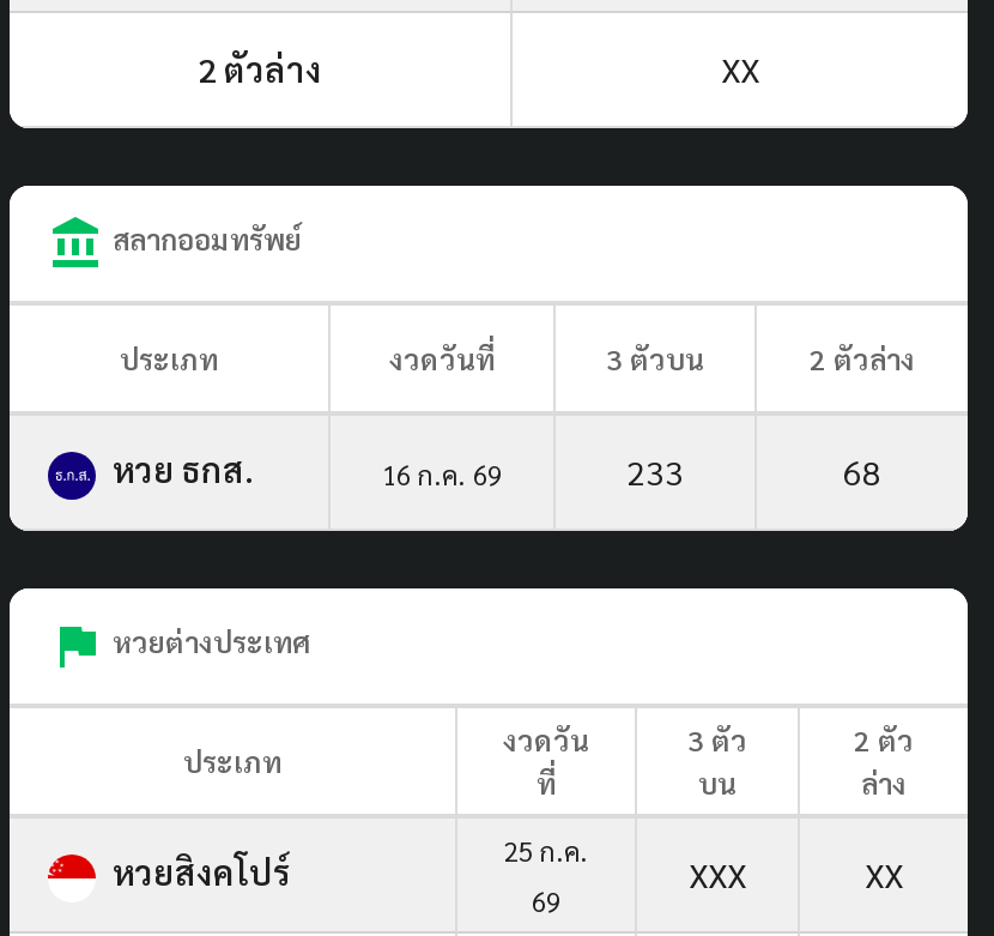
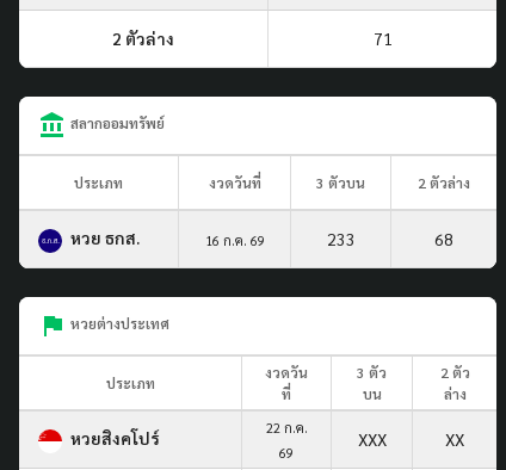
- XX
+ 71

- 25 ก.ค.
+ 22 ก.ค.
